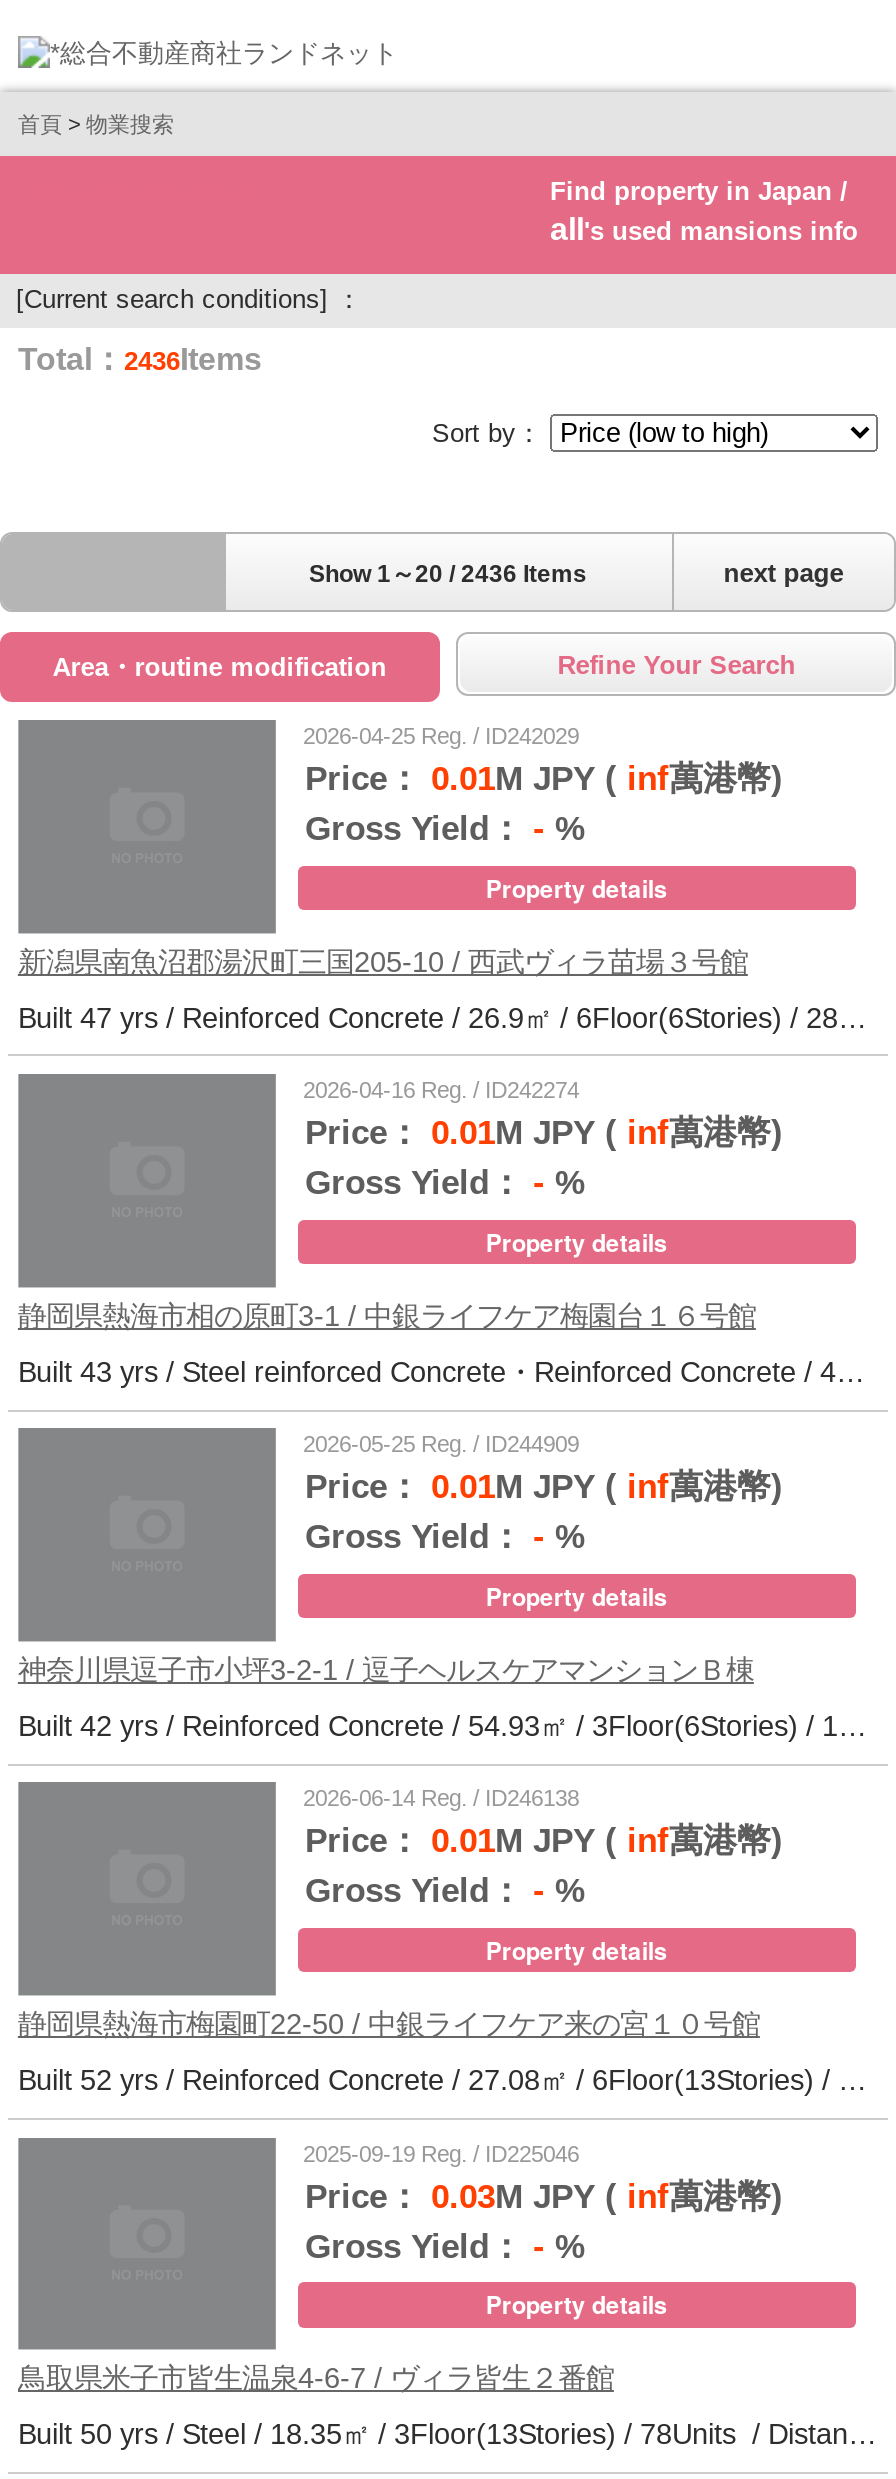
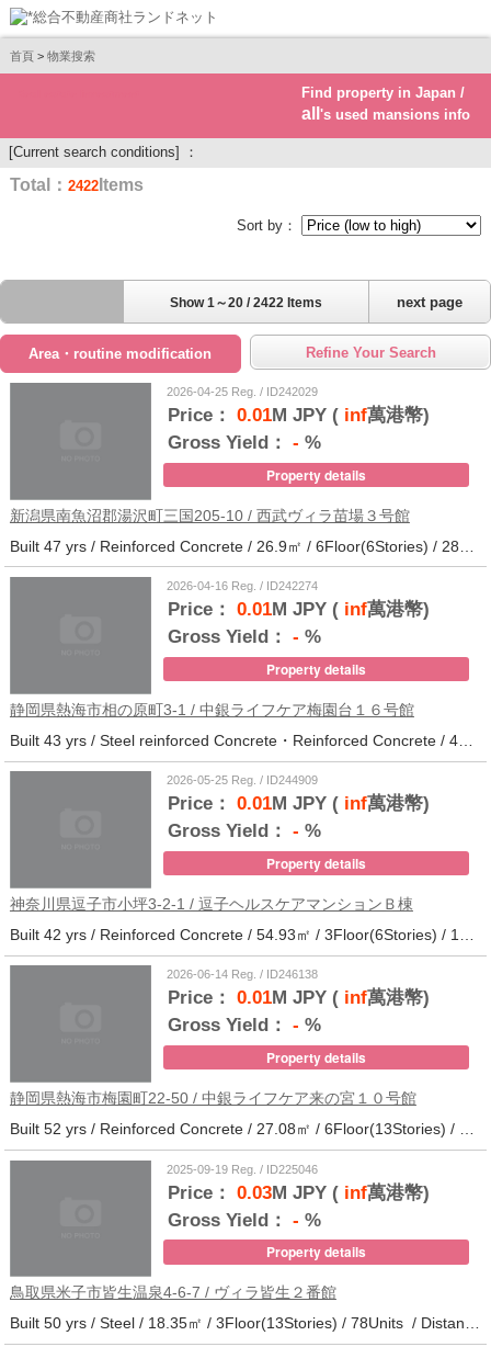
- Total：2436Items
+ Total：2422Items

- Show 1～20 / 2436 Items
+ Show 1～20 / 2422 Items
